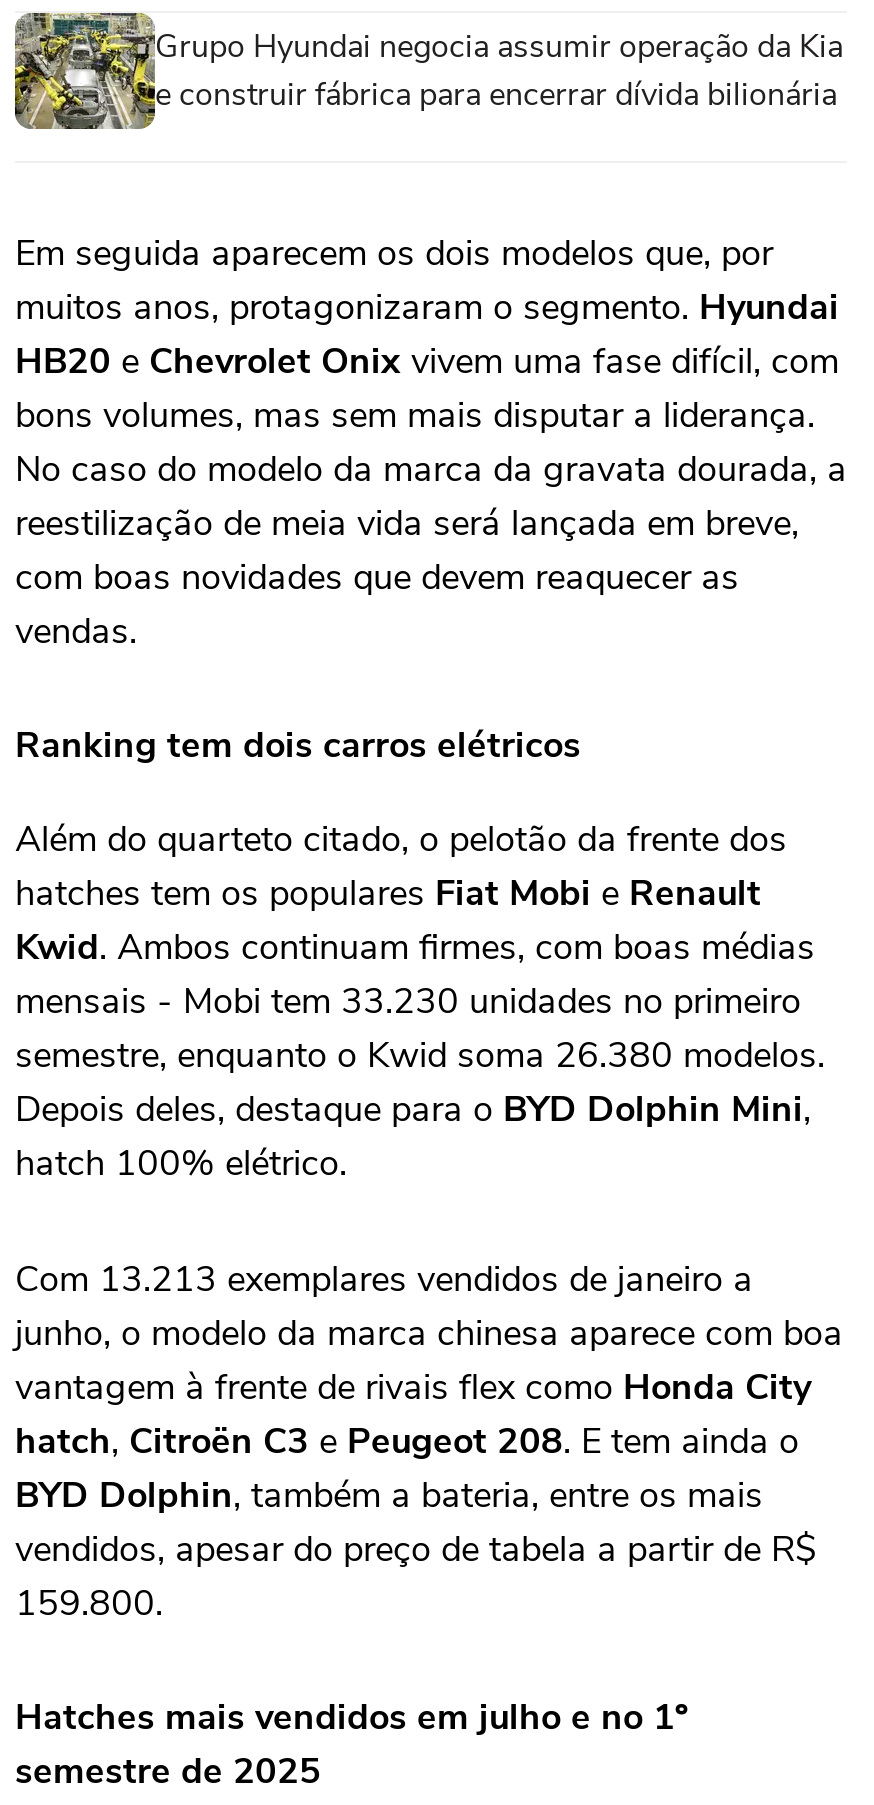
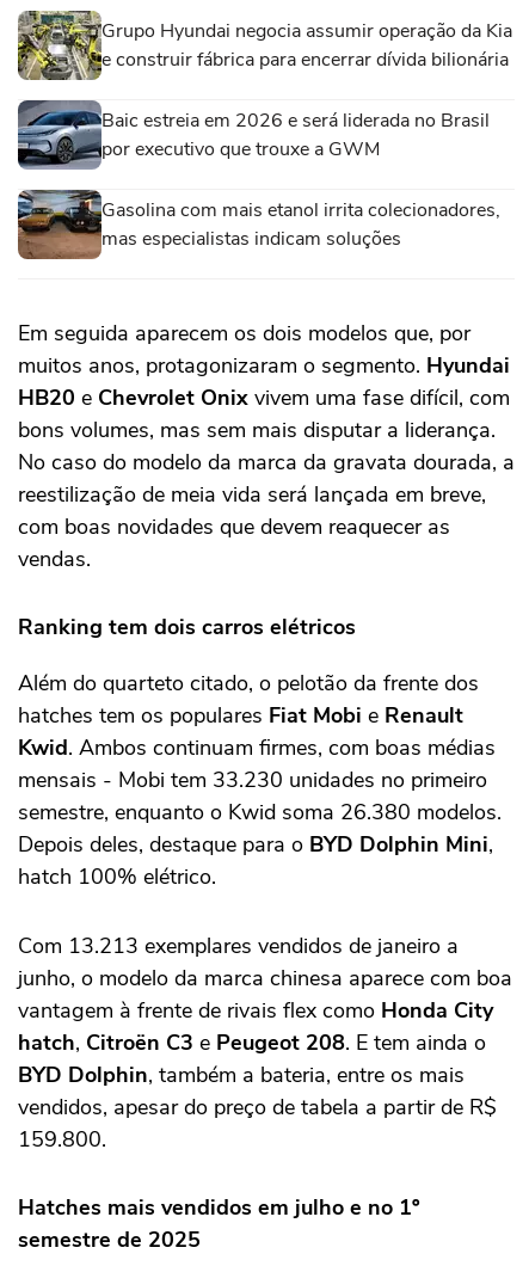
+ [image]
+ Baic estreia em 2026 e será liderada no Brasil
+ por executivo que trouxe a GWM
+ Gasolina com mais etanol irrita colecionadores,
+ mas especialistas indicam soluções

+ [image]
